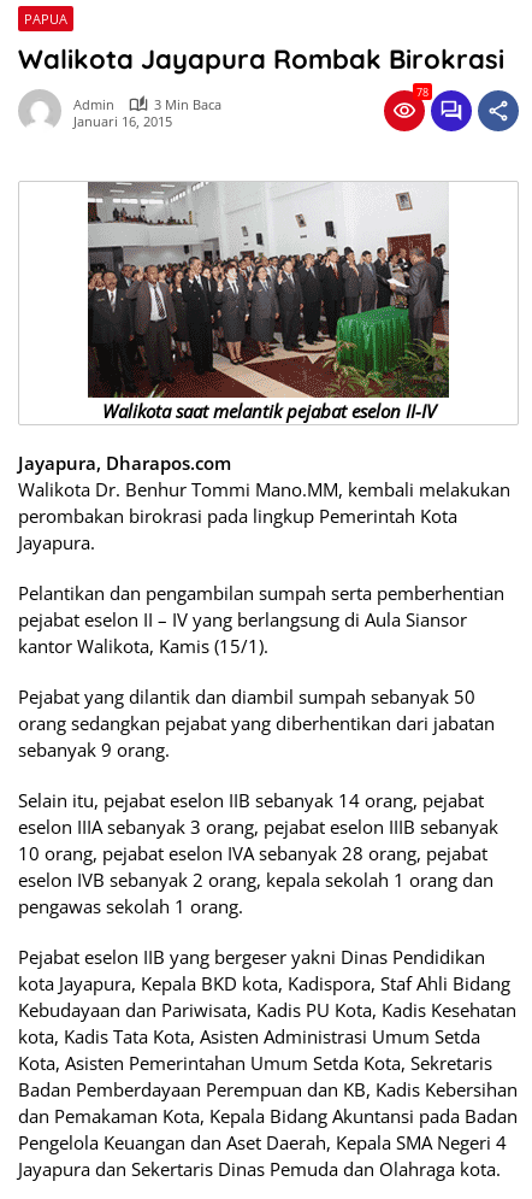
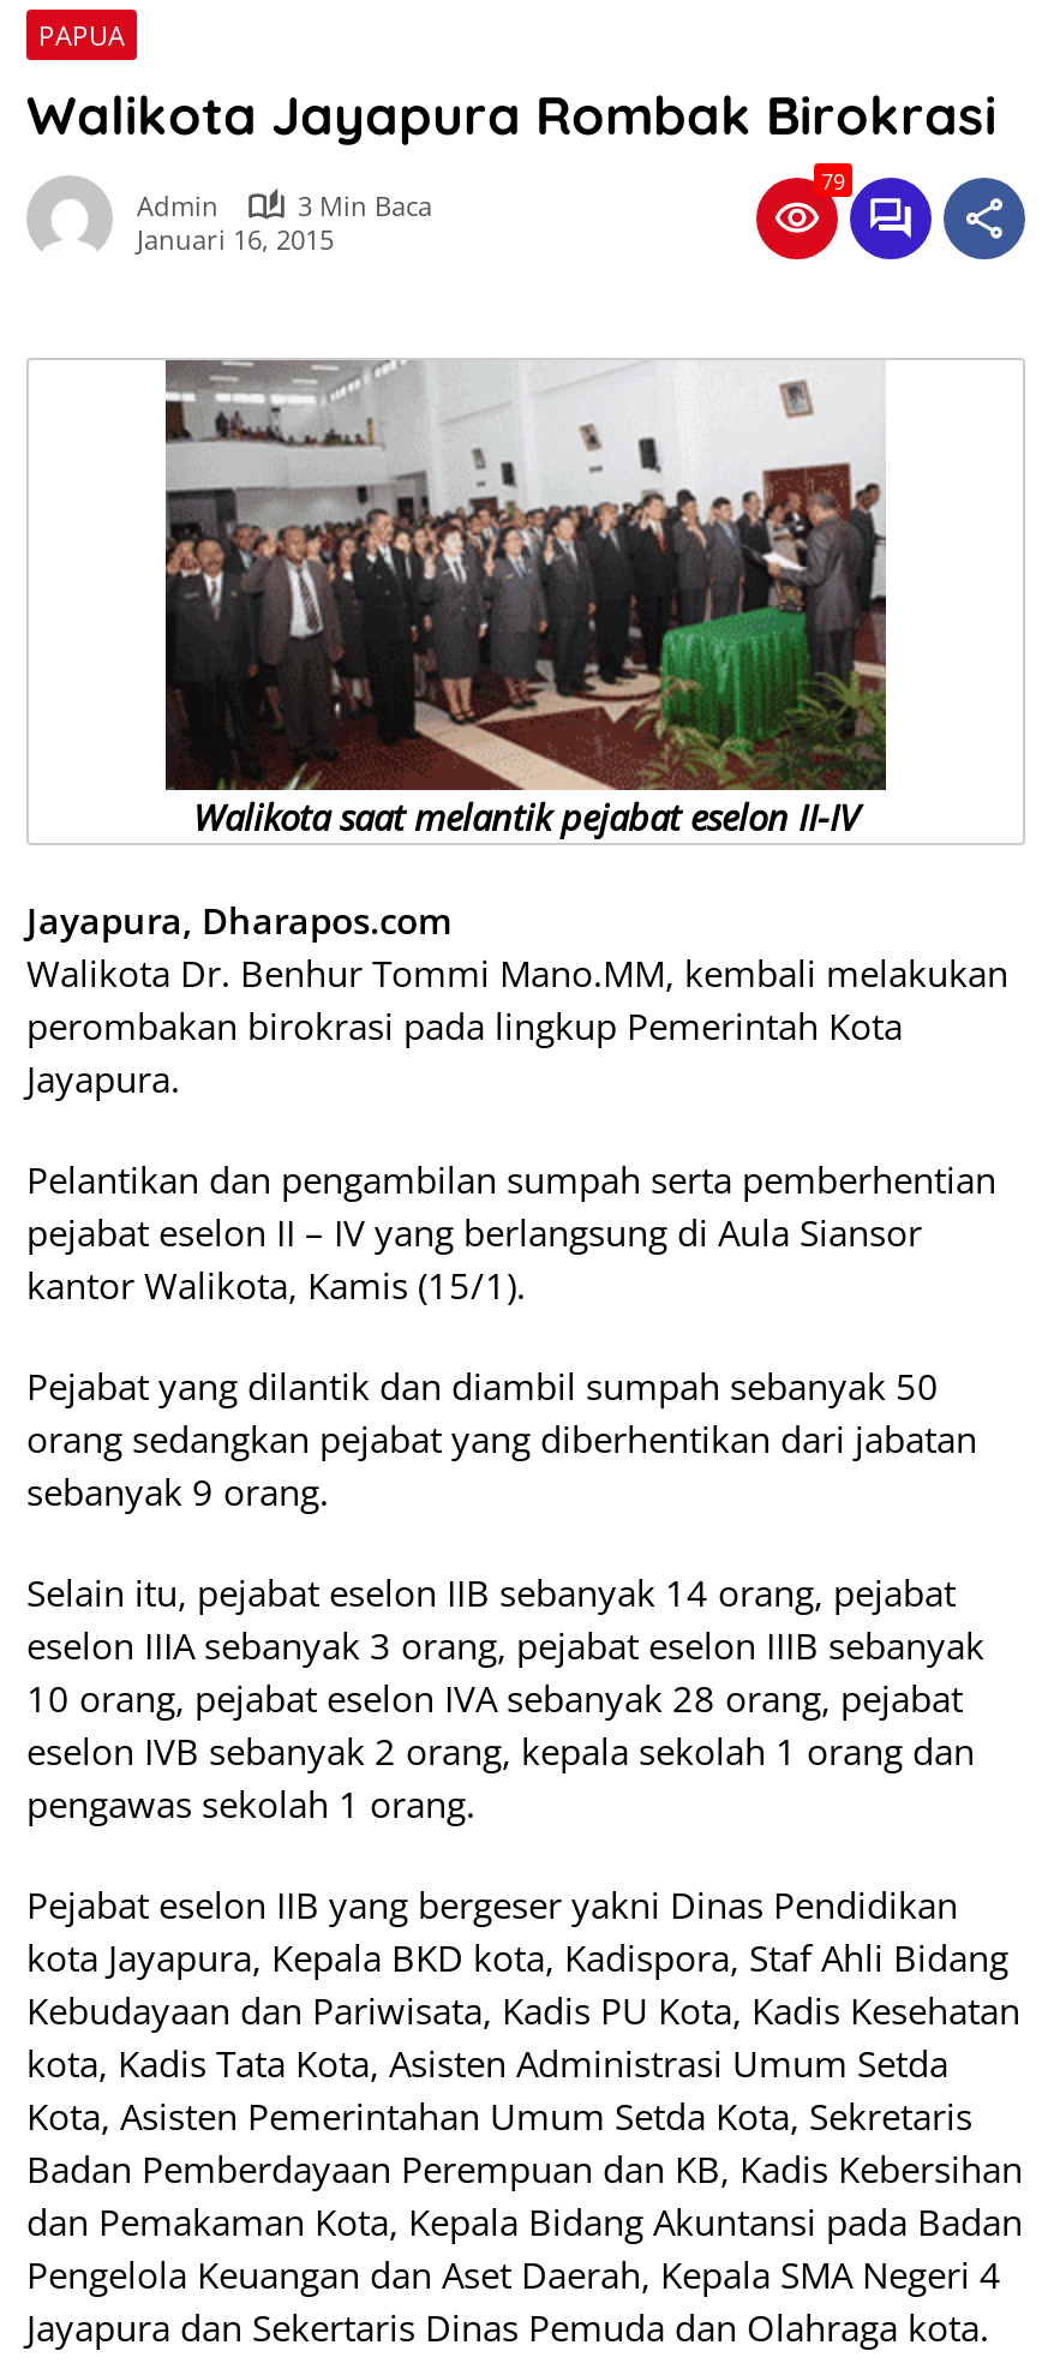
- 78
+ 79
